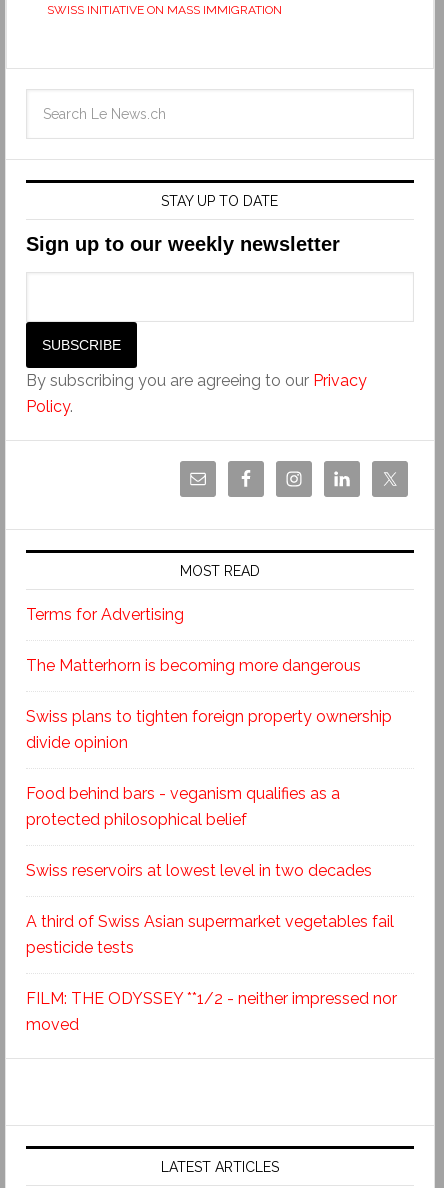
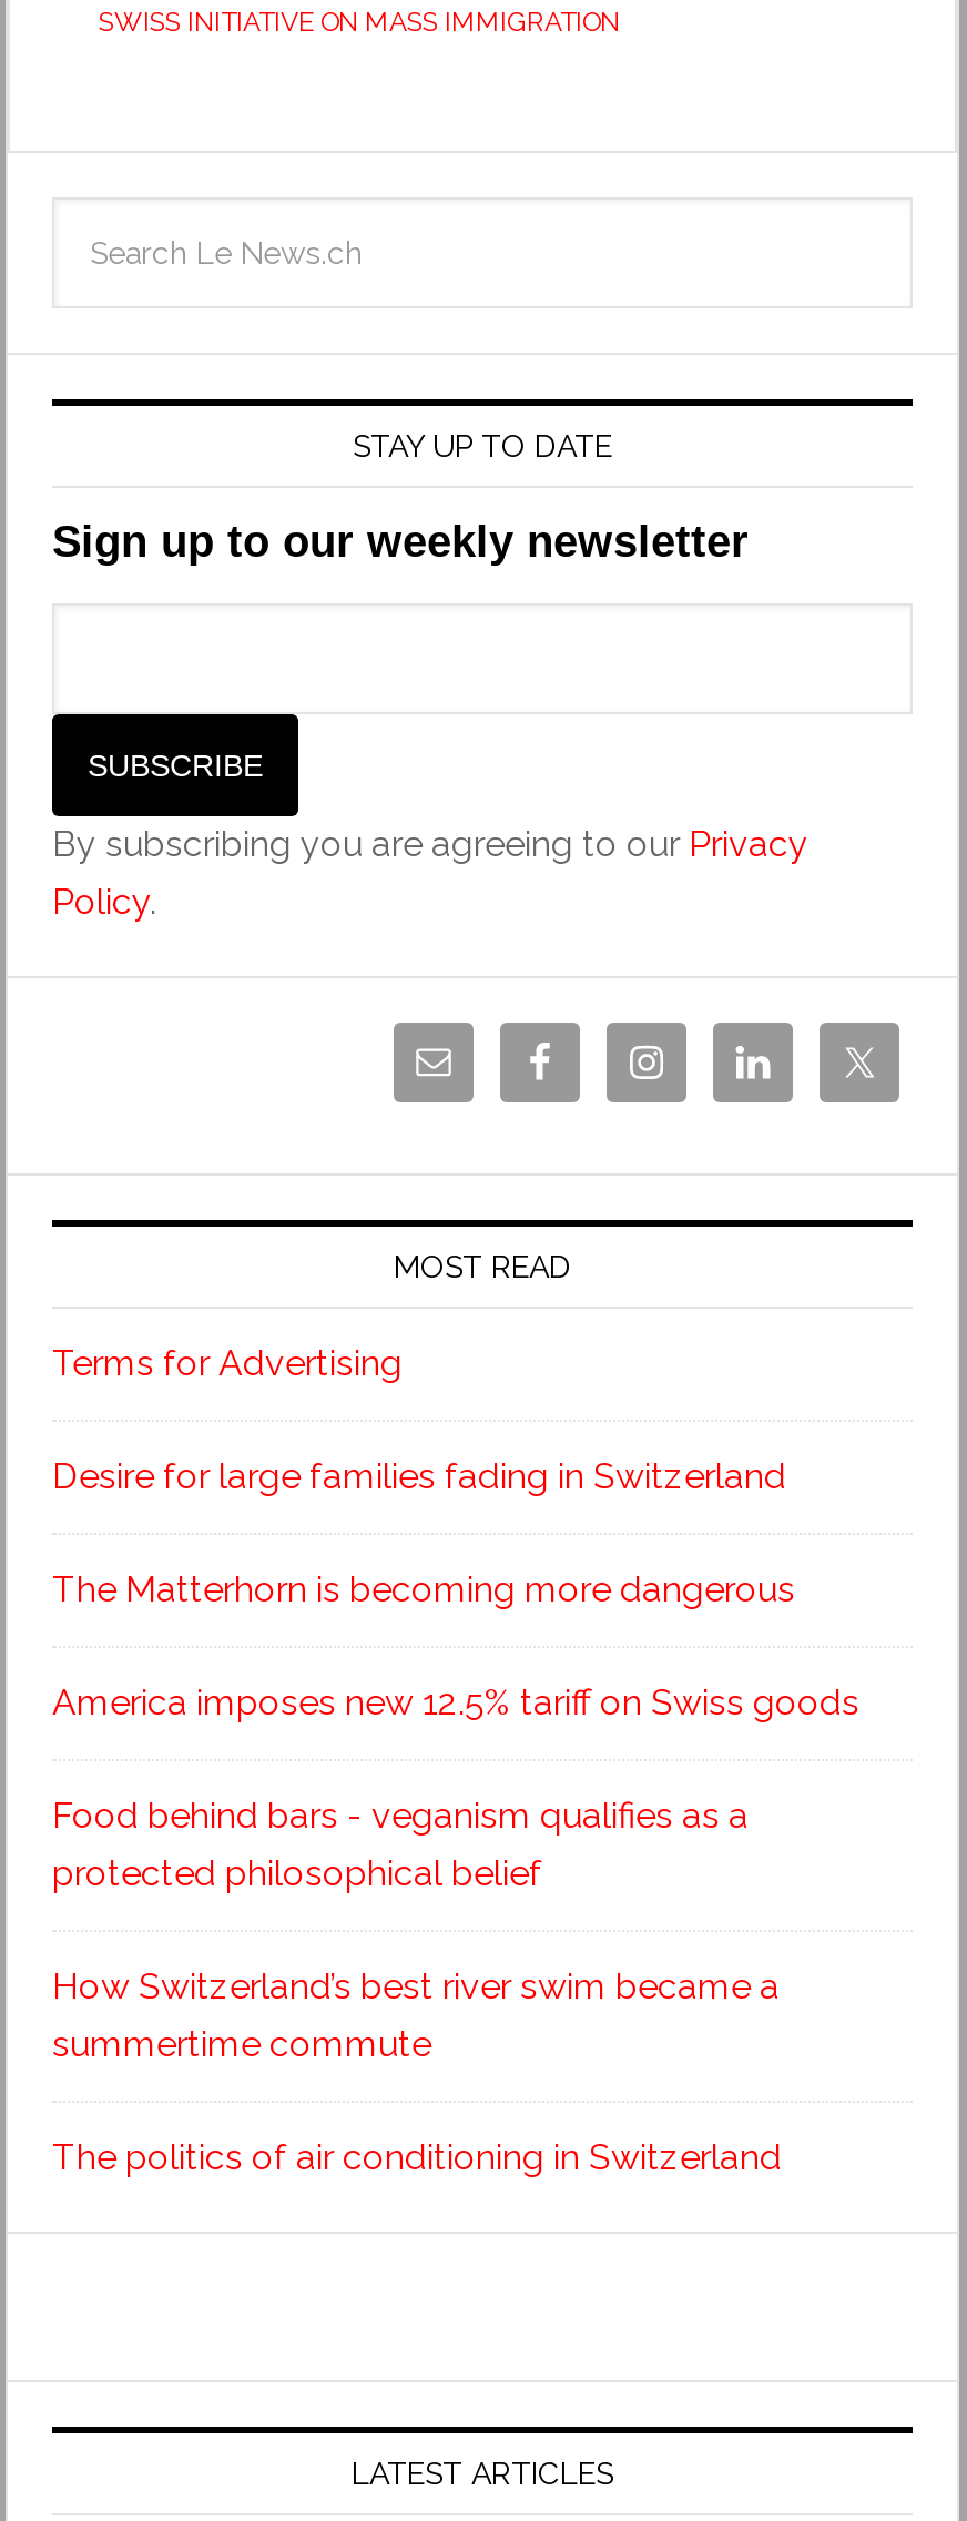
+ Desire for large families fading in Switzerland

moved down: The Matterhorn is becoming more dangerous

- Swiss plans to tighten foreign property ownership
- divide opinion
+ America imposes new 12.5% tariff on Swiss goods

moved down: Food behind bars - veganism qualifies as a | protected philosophical belief

- Swiss reservoirs at lowest level in two decades
- A third of Swiss Asian supermarket vegetables fail
- pesticide tests
- FILM: THE ODYSSEY **1/2 - neither impressed nor
- moved
+ How Switzerland’s best river swim became a
+ summertime commute
+ The politics of air conditioning in Switzerland
